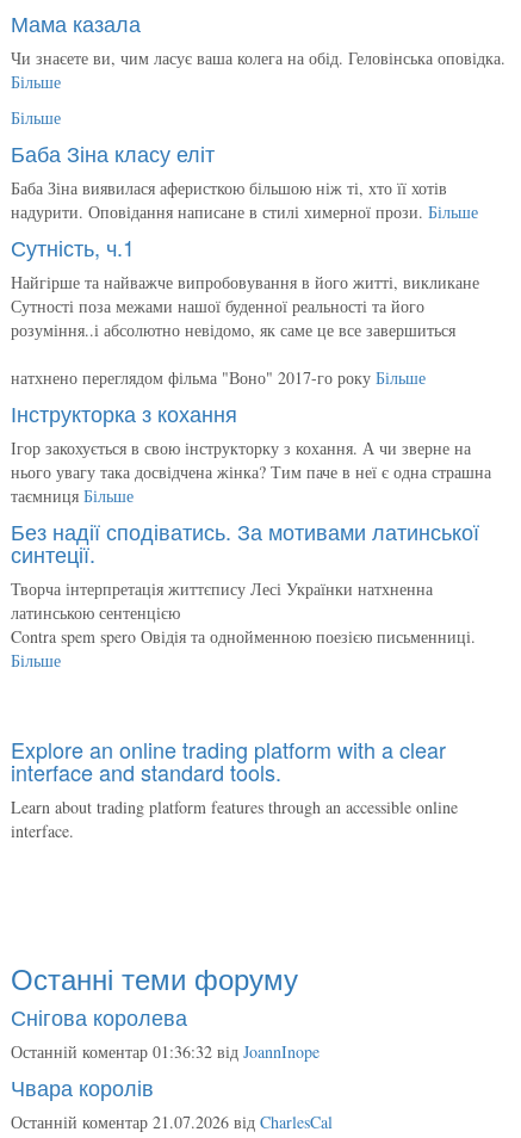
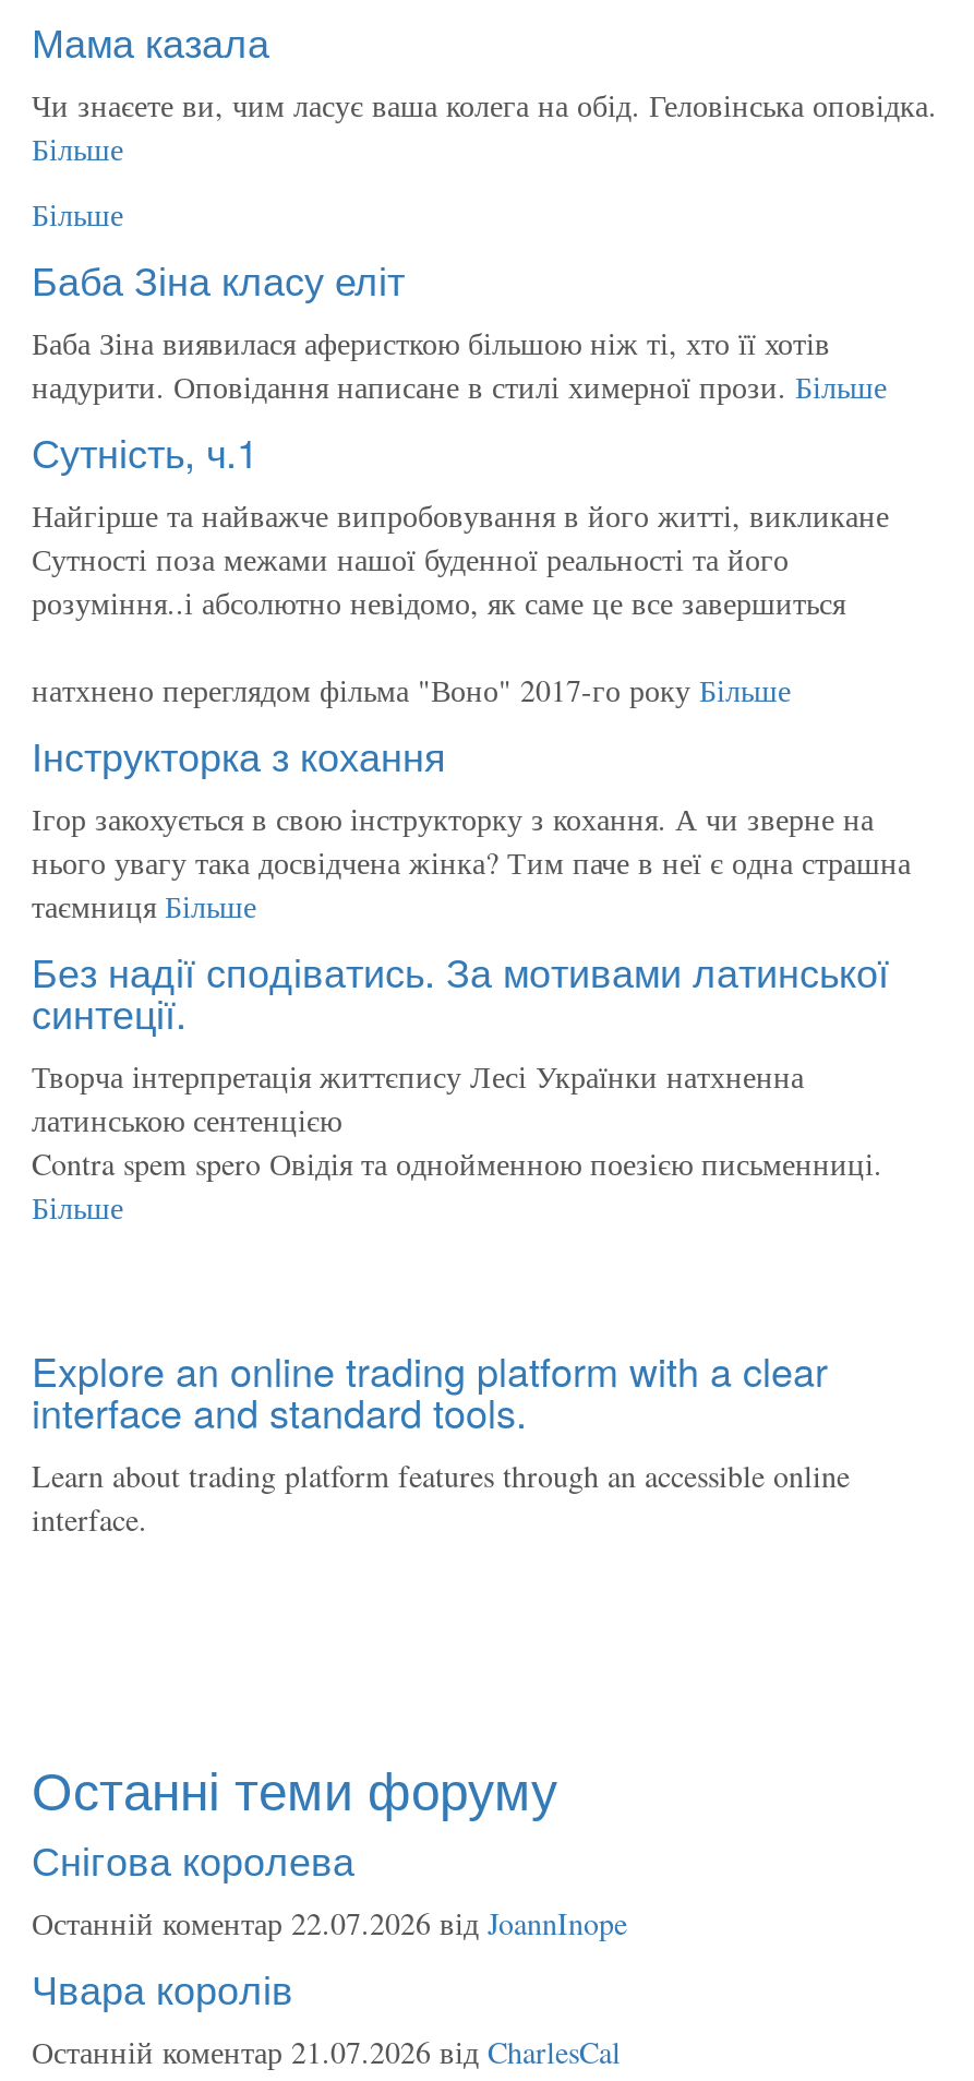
- Останній коментар 01:36:32 від JoannInope
+ Останній коментар 22.07.2026 від JoannInope
